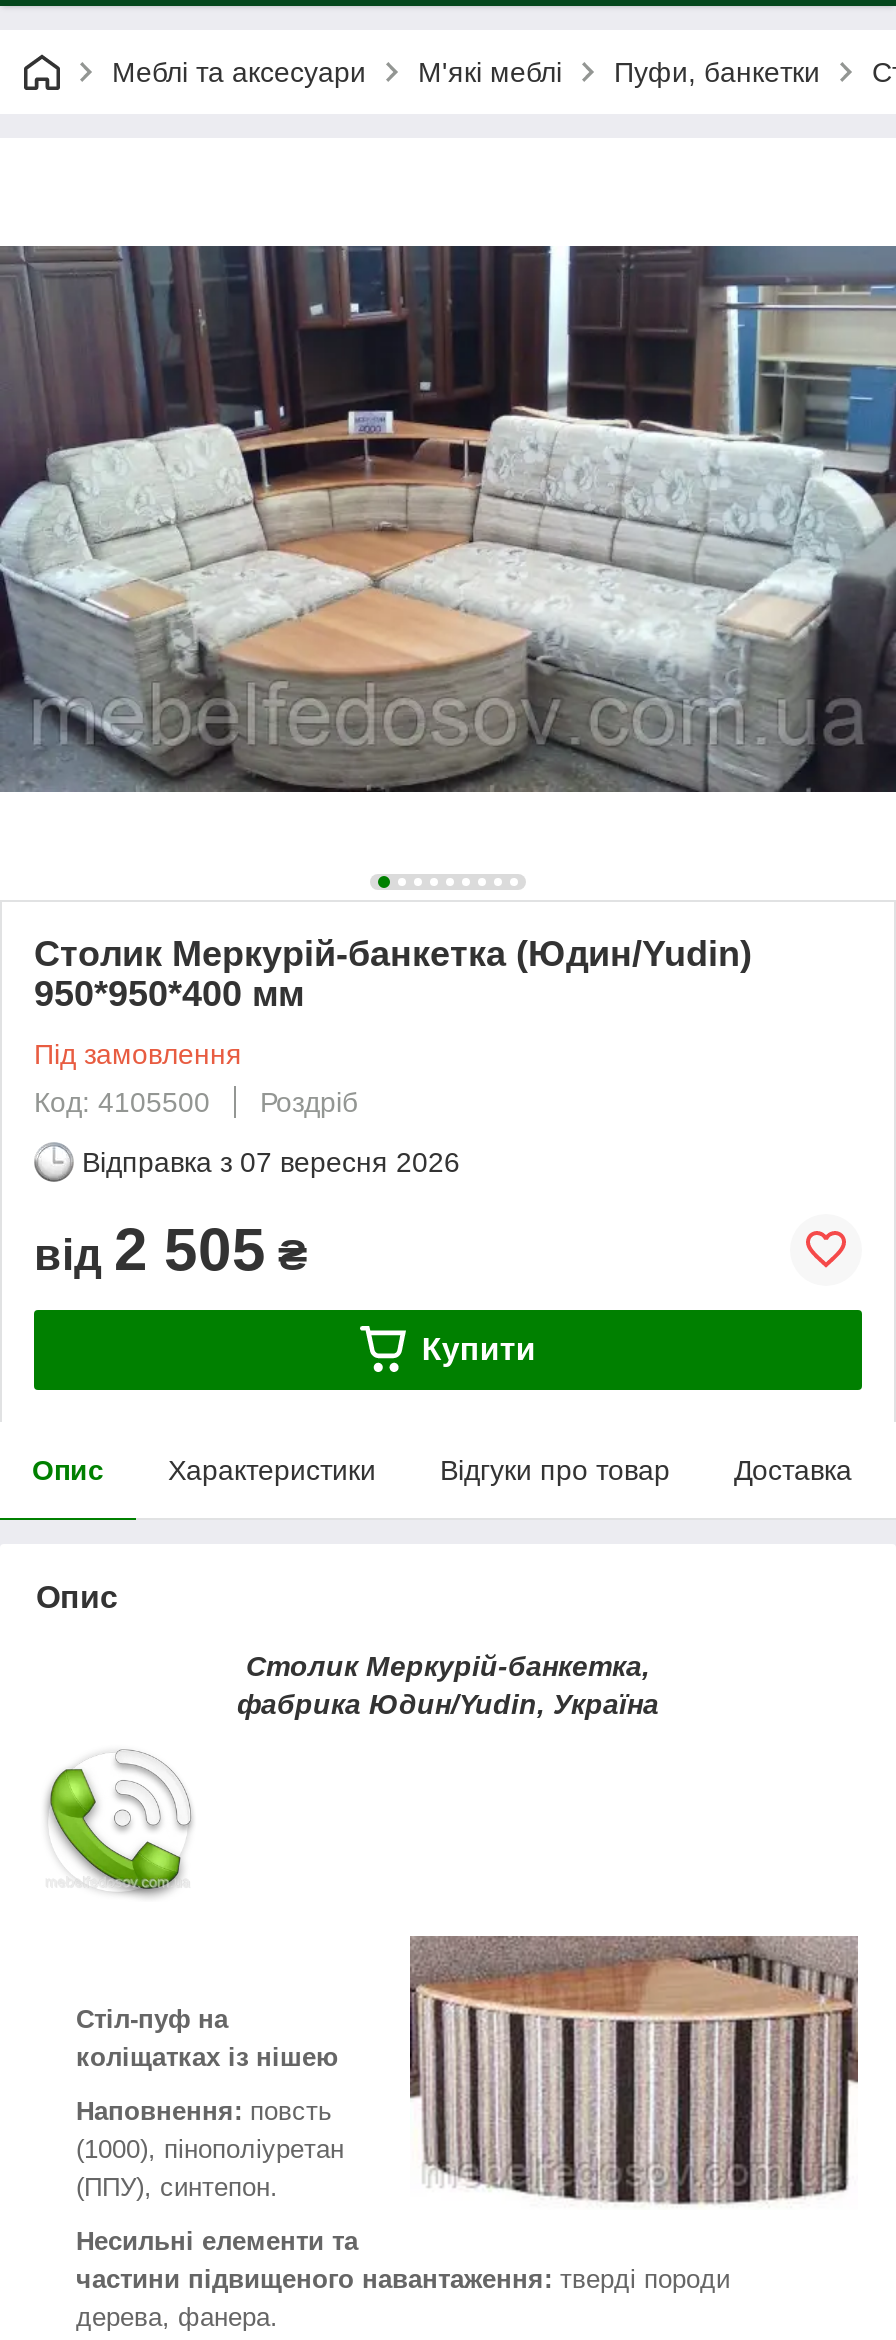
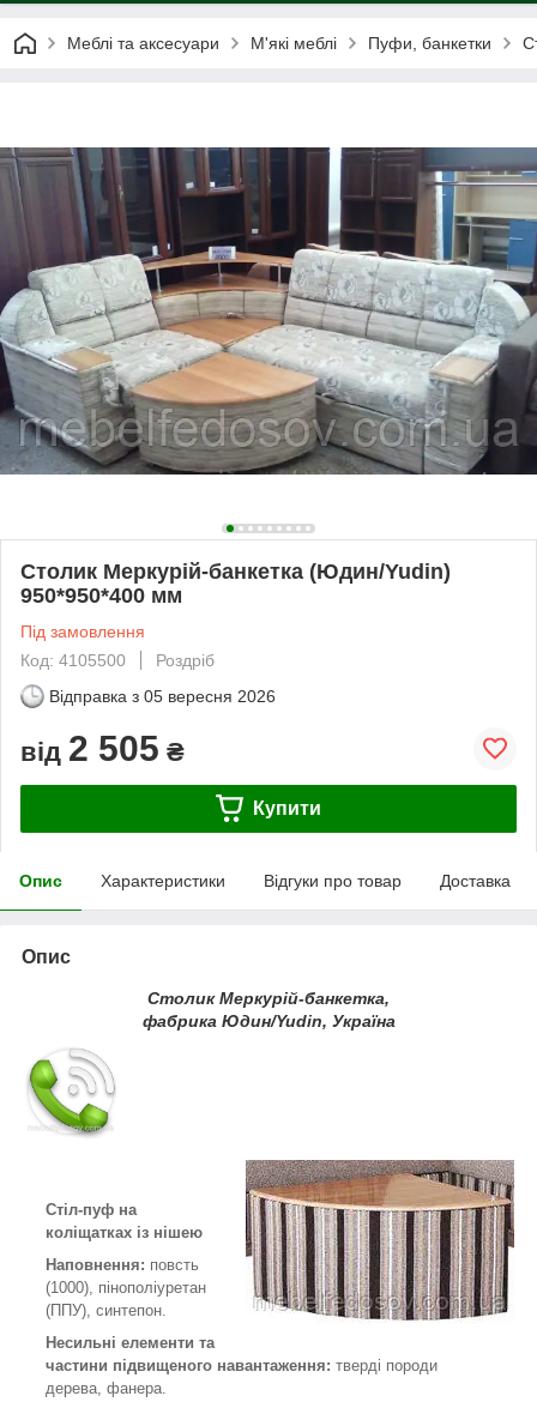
- Відправка з 07 вересня 2026
+ Відправка з 05 вересня 2026
